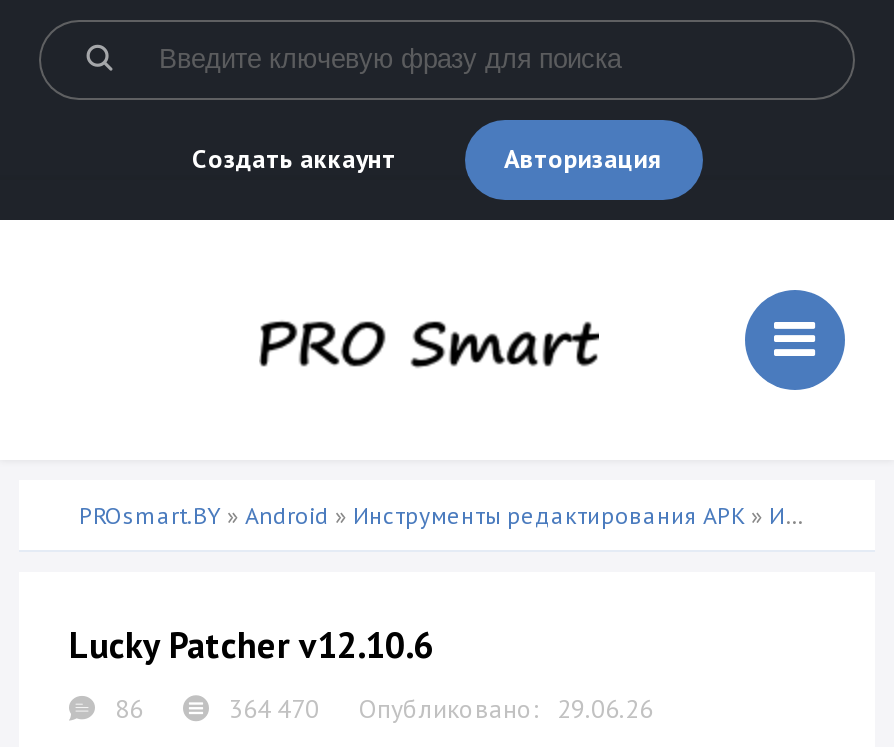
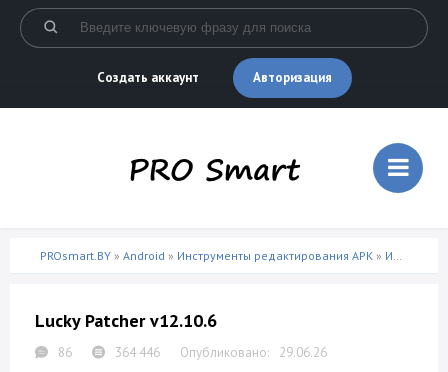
- 364 470
+ 364 446
